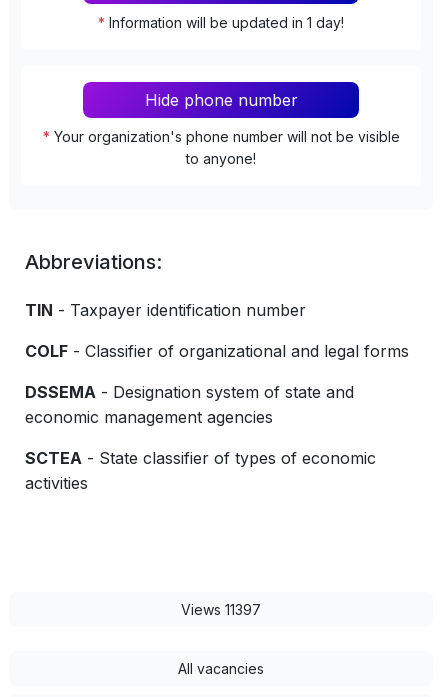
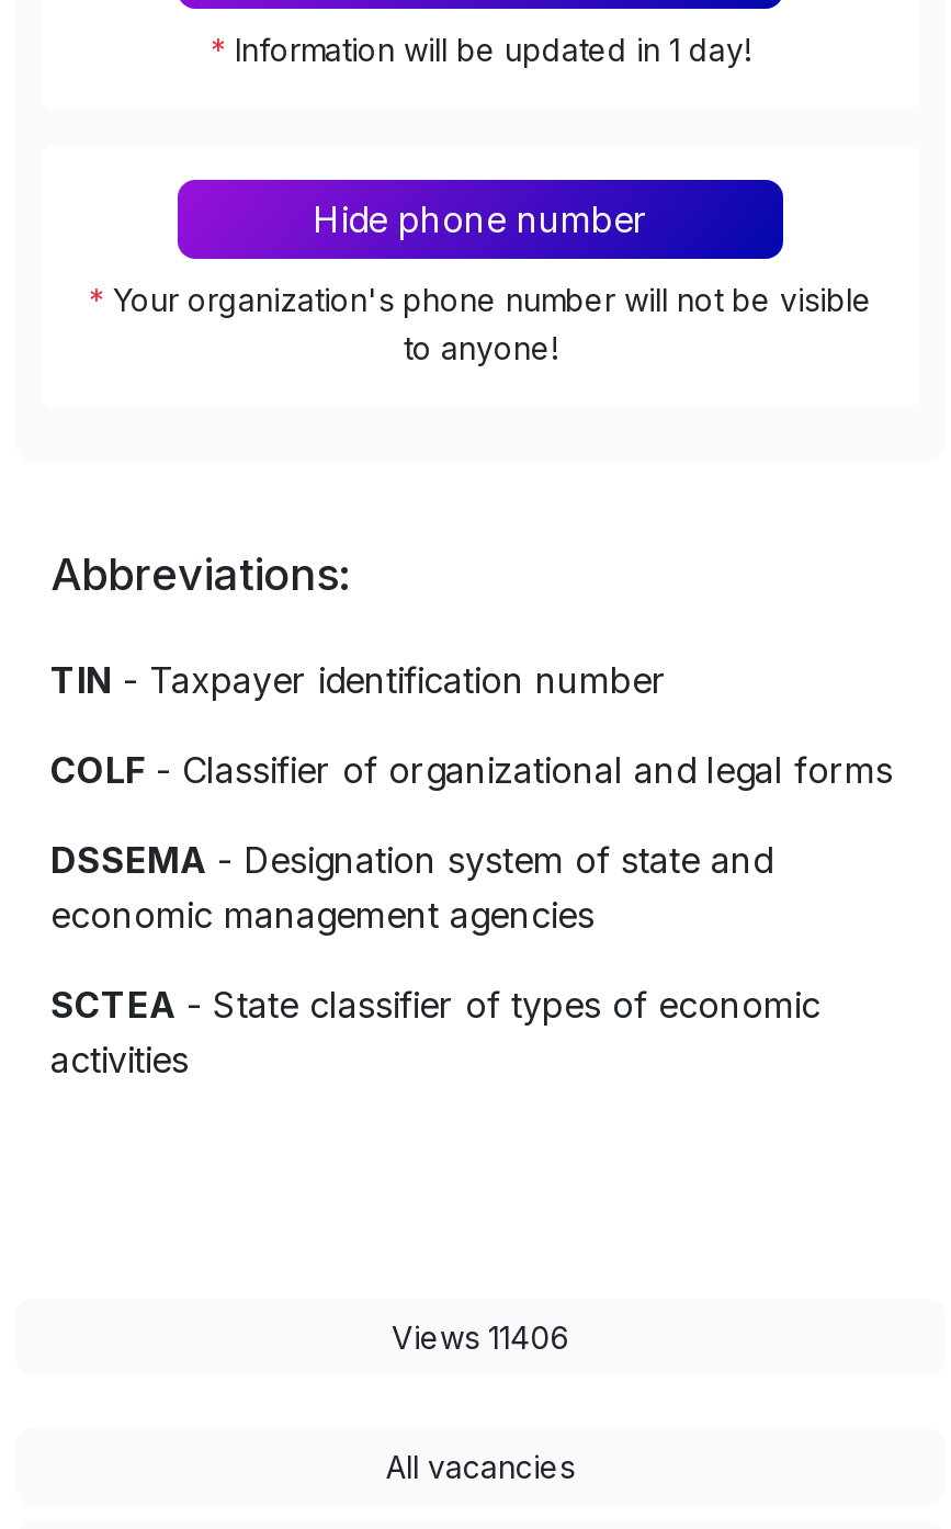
- Views 11397
+ Views 11406
